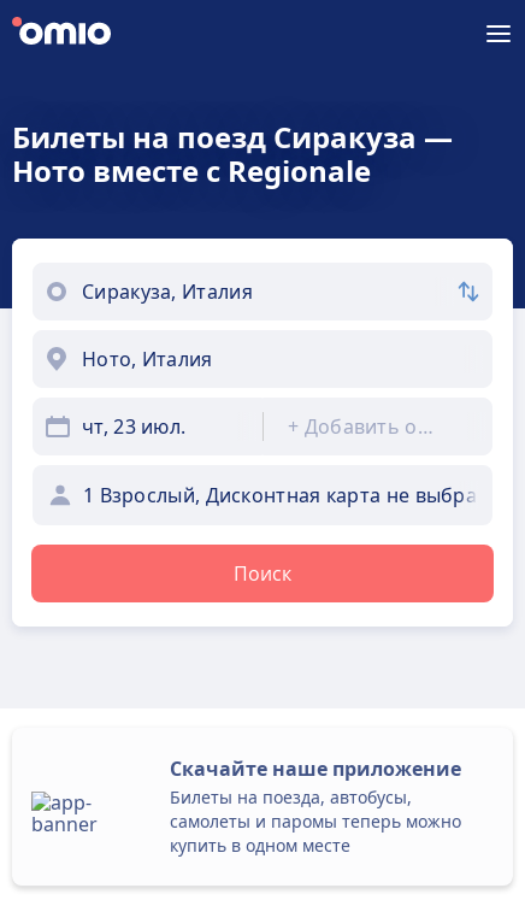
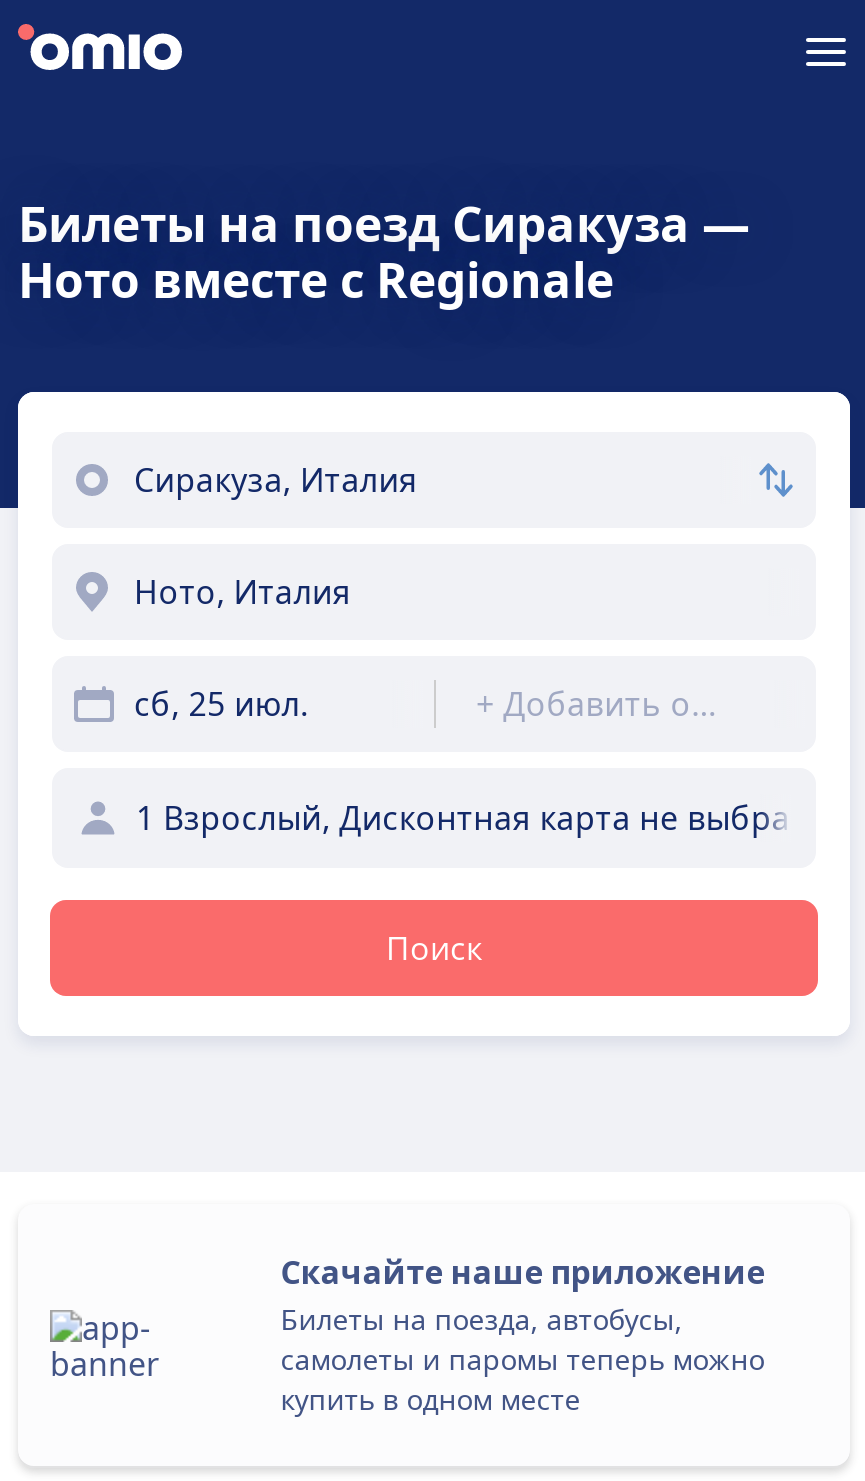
- чт, 23 июл.
+ сб, 25 июл.
